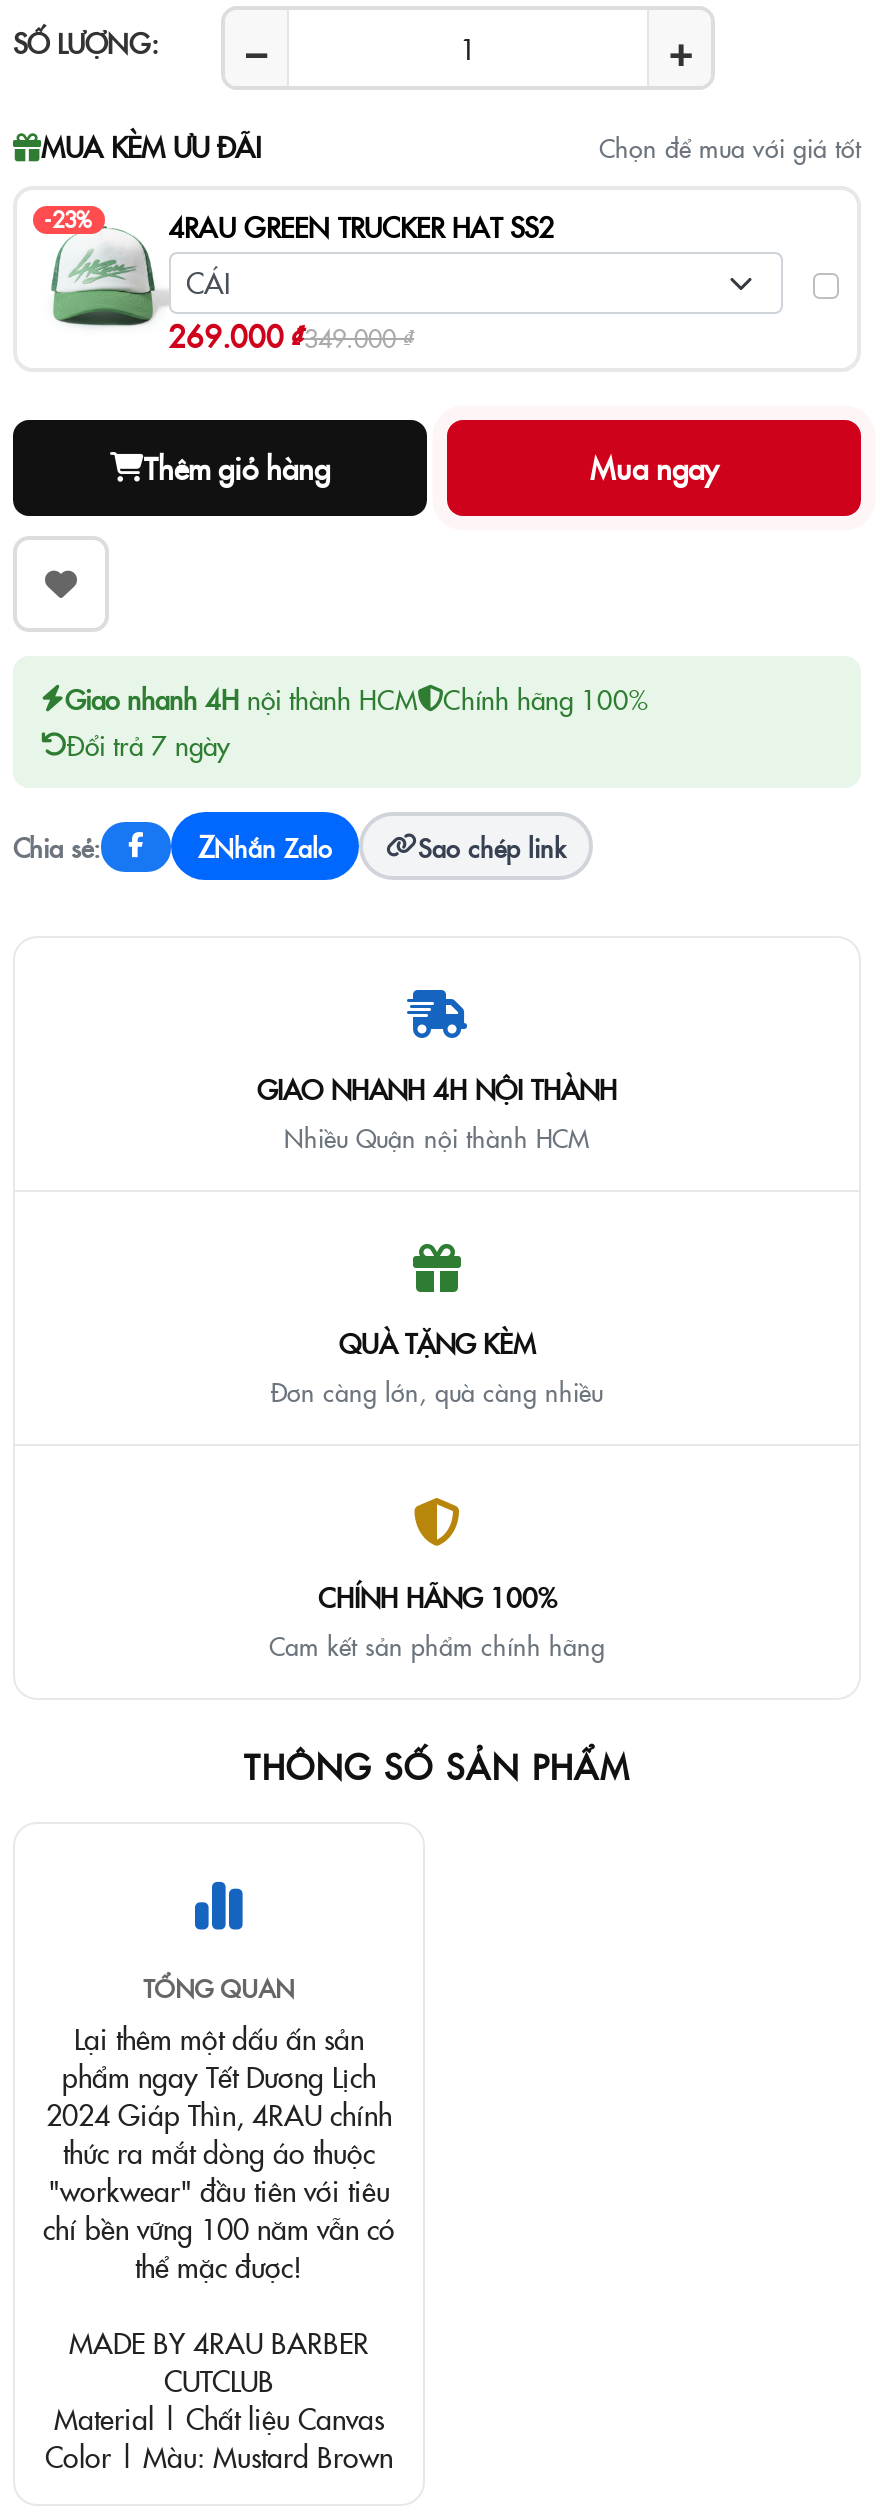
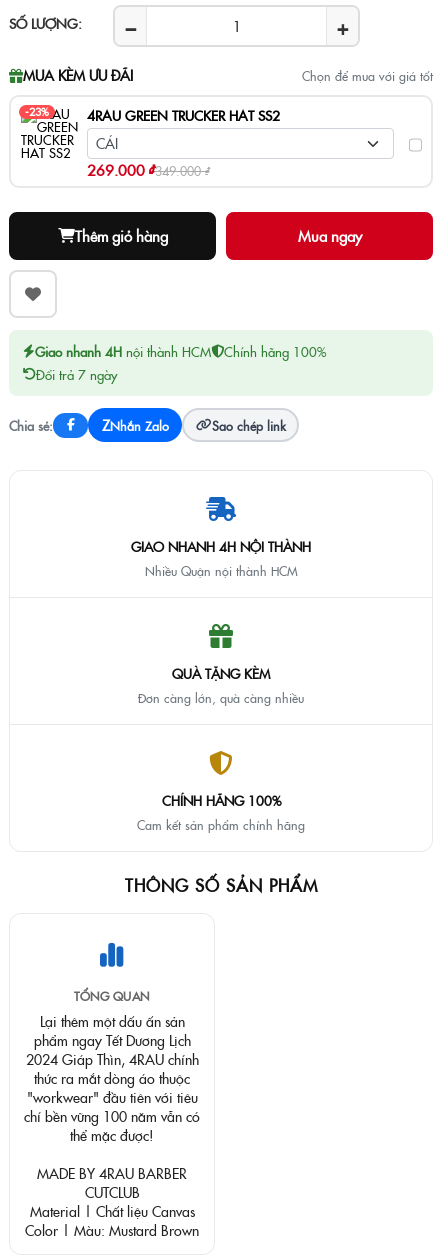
- [image]
+ [image]
